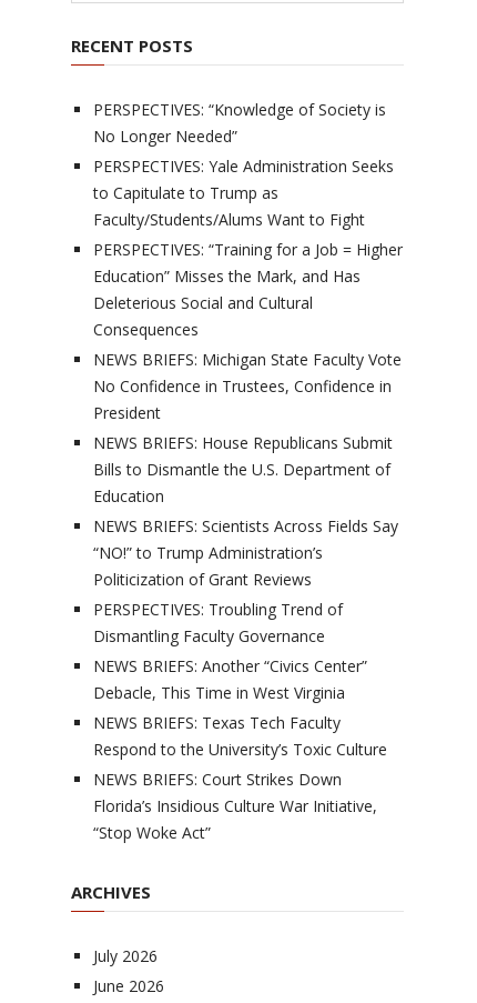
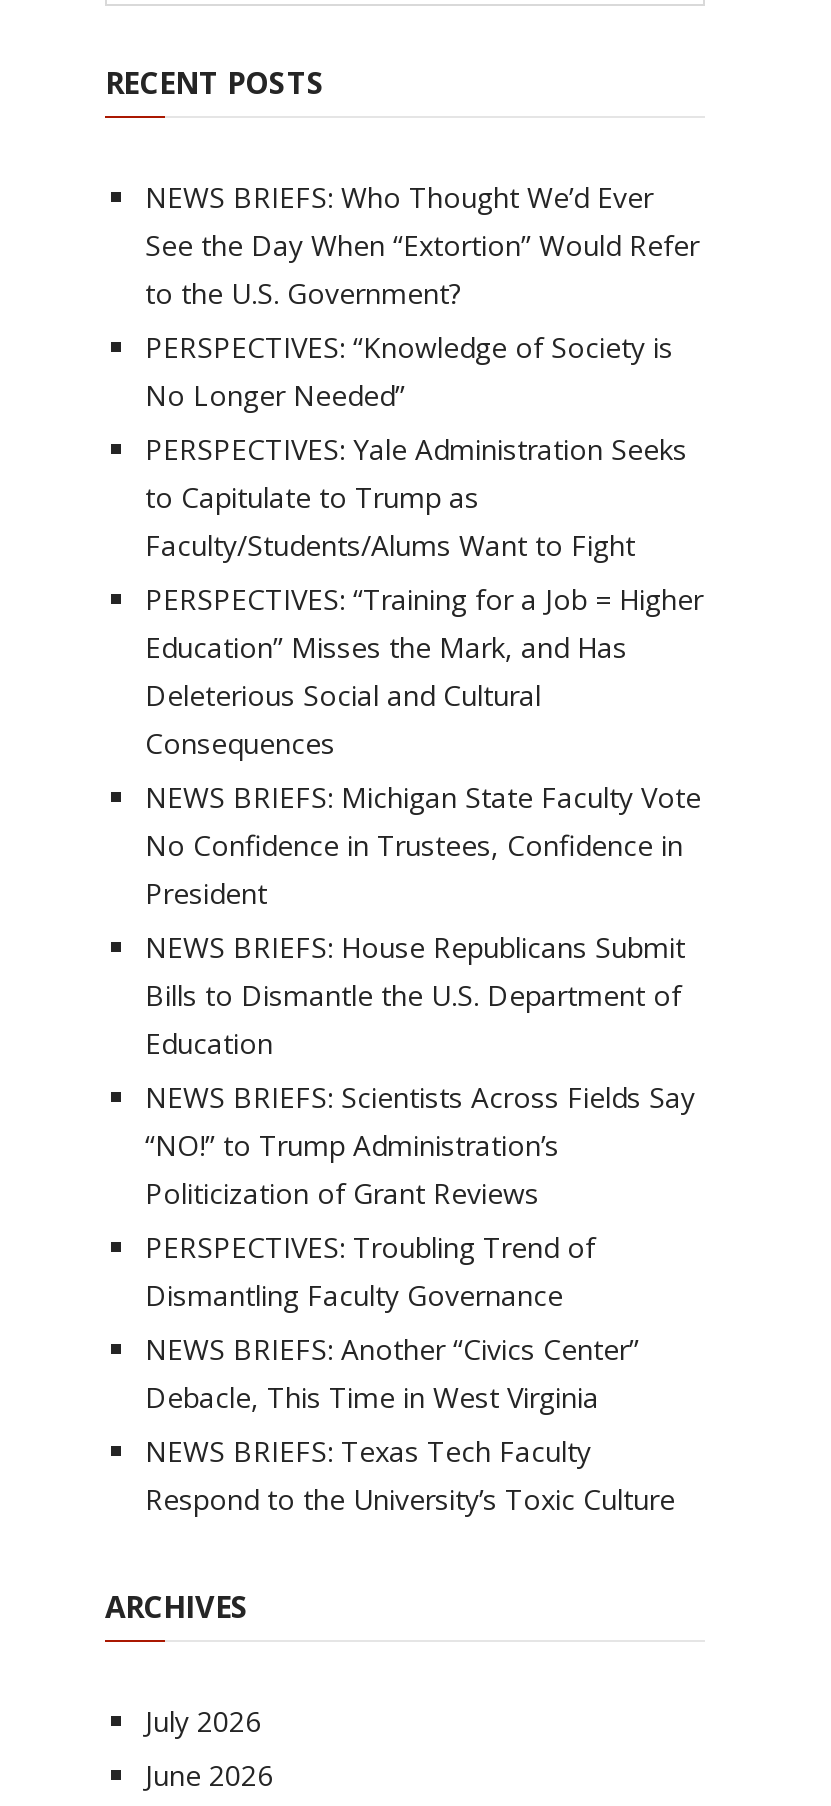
+ NEWS BRIEFS: Who Thought We’d Ever
+ See the Day When “Extortion” Would Refer
+ to the U.S. Government?

moved down: PERSPECTIVES: “Knowledge of Society is | No Longer Needed” | PERSPECTIVES: Yale Administration Seeks | ... | NEWS BRIEFS: Texas Tech Faculty | Respond to the University’s Toxic Culture

- NEWS BRIEFS: Court Strikes Down
- Florida’s Insidious Culture War Initiative,
- “Stop Woke Act”
